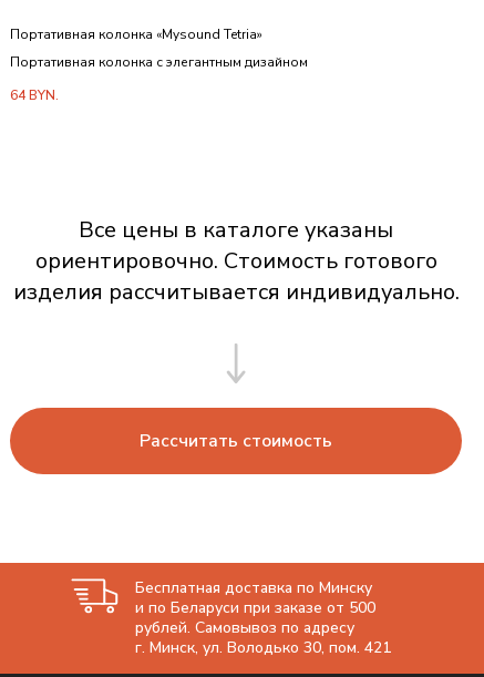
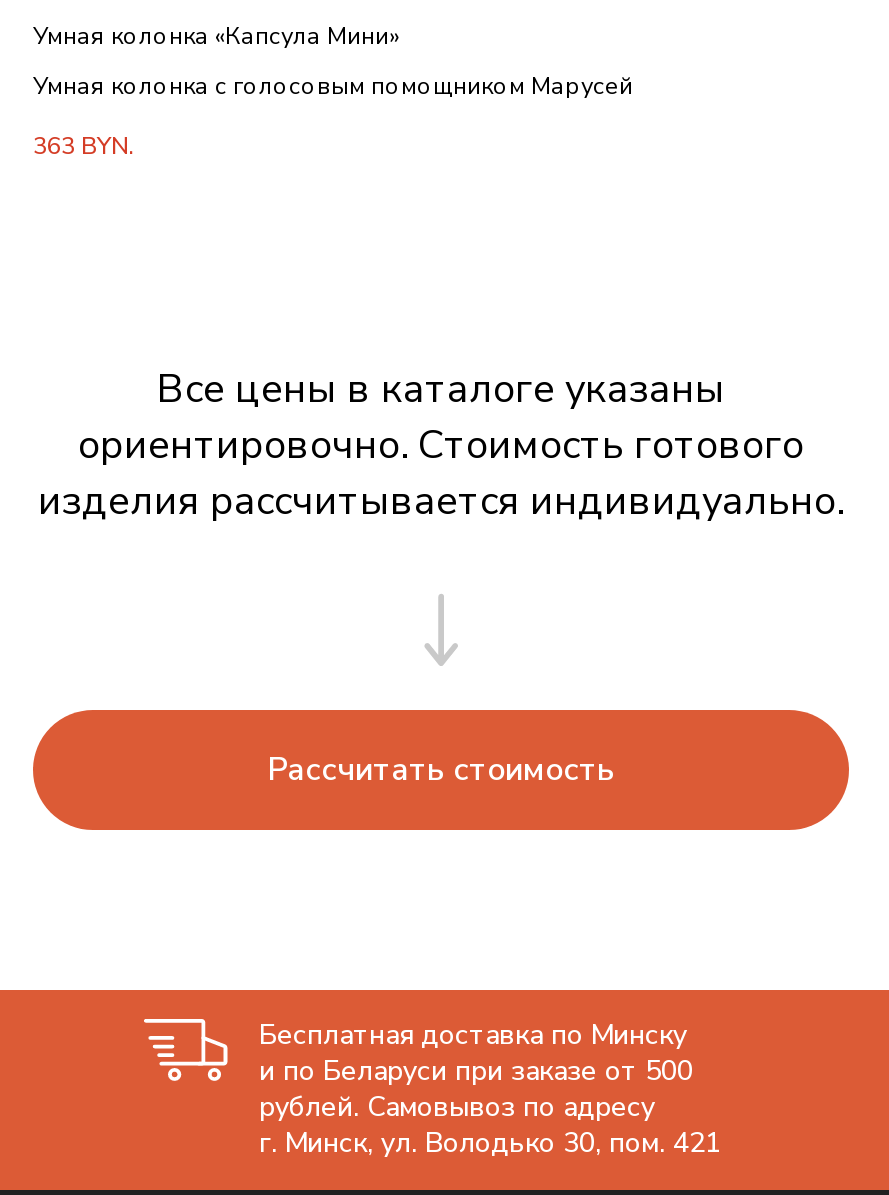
- Портативная колонка «Mysound Tetria»
+ Умная колонка «Капсула Мини»

- Портативная колонка с элегантным дизайном
+ Умная колонка с голосовым помощником Марусей

- 64 BYN.
+ 363 BYN.
